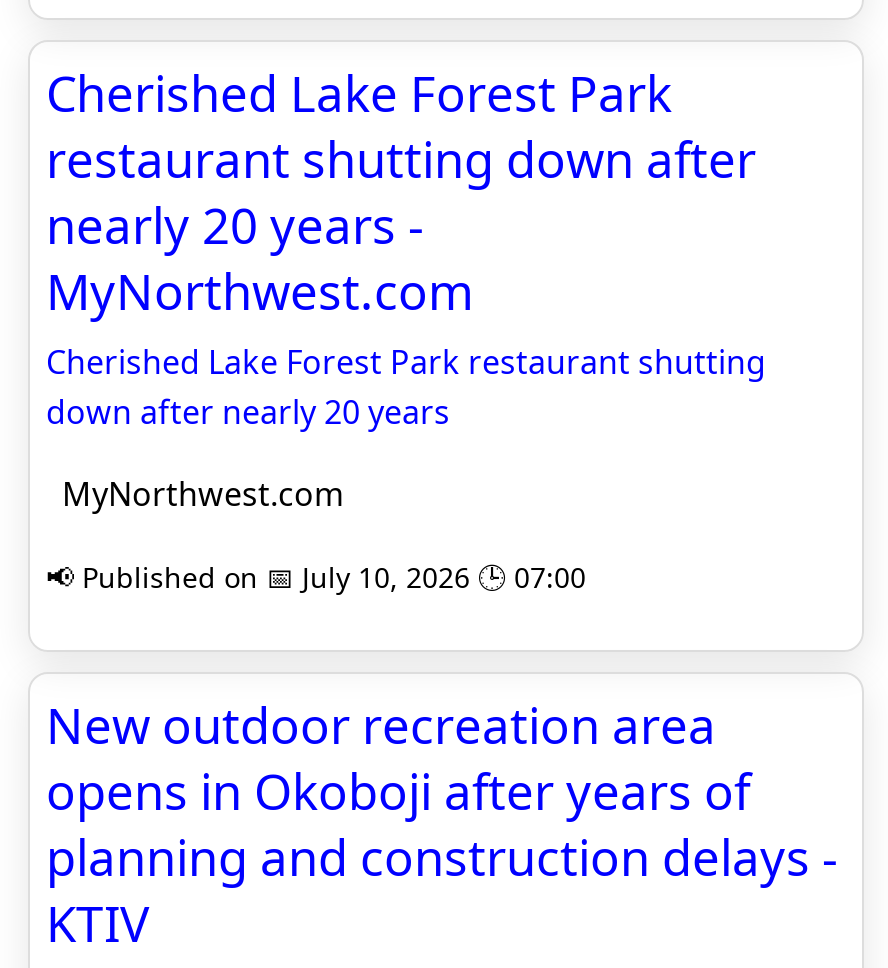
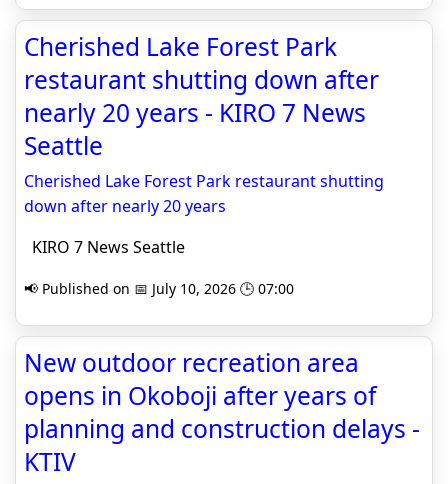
- nearly 20 years -
- MyNorthwest.com
+ nearly 20 years - KIRO 7 News
+ Seattle

- MyNorthwest.com
+ KIRO 7 News Seattle
